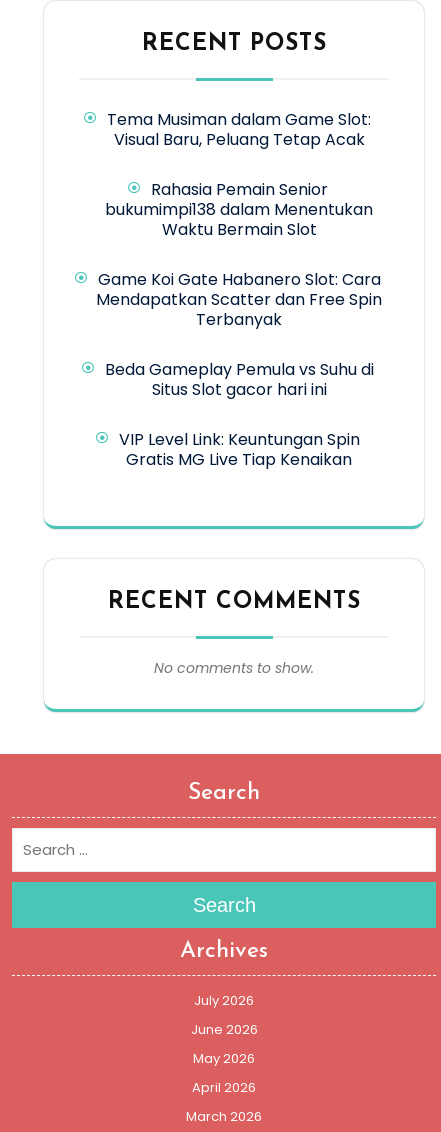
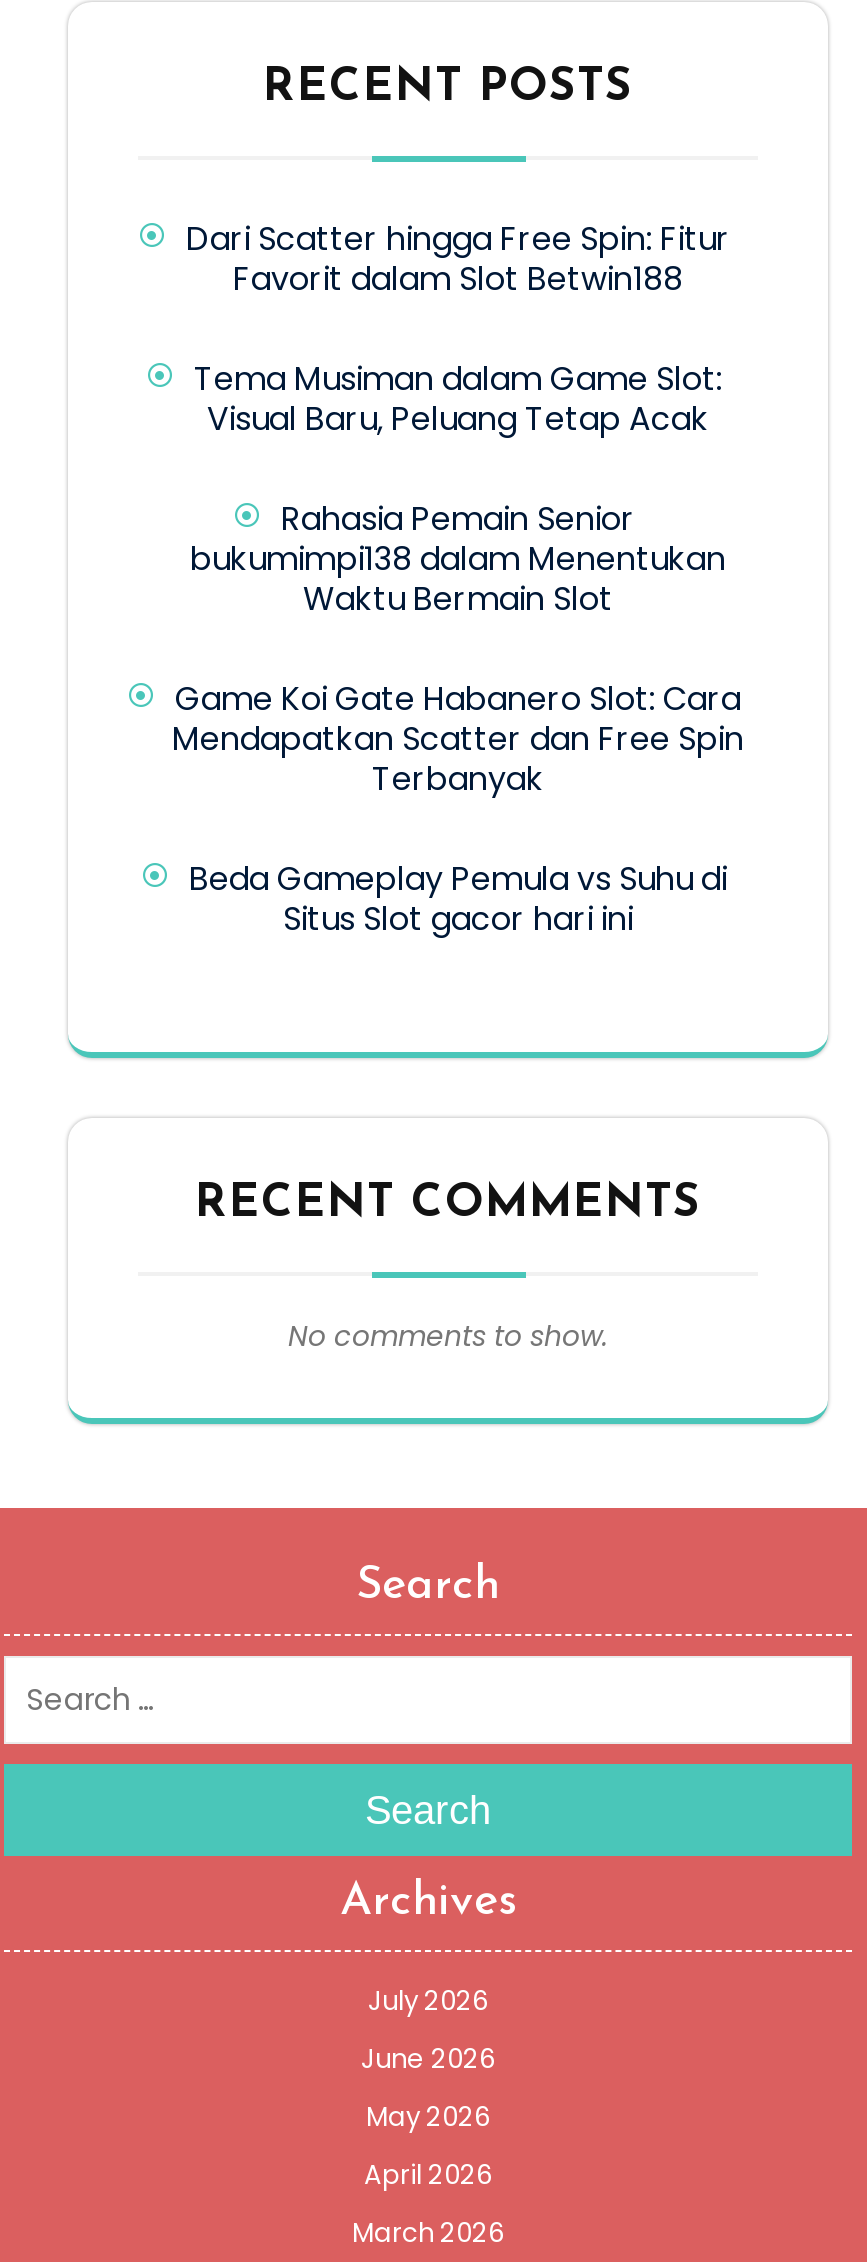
+ Dari Scatter hingga Free Spin: Fitur
+ Favorit dalam Slot Betwin188

moved down: Tema Musiman dalam Game Slot: | Visual Baru, Peluang Tetap Acak | Rahasia Pemain Senior | ... | Beda Gameplay Pemula vs Suhu di | Situs Slot gacor hari ini

- VIP Level Link: Keuntungan Spin
- Gratis MG Live Tiap Kenaikan
